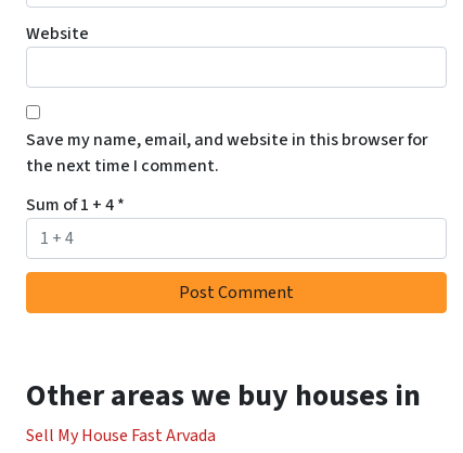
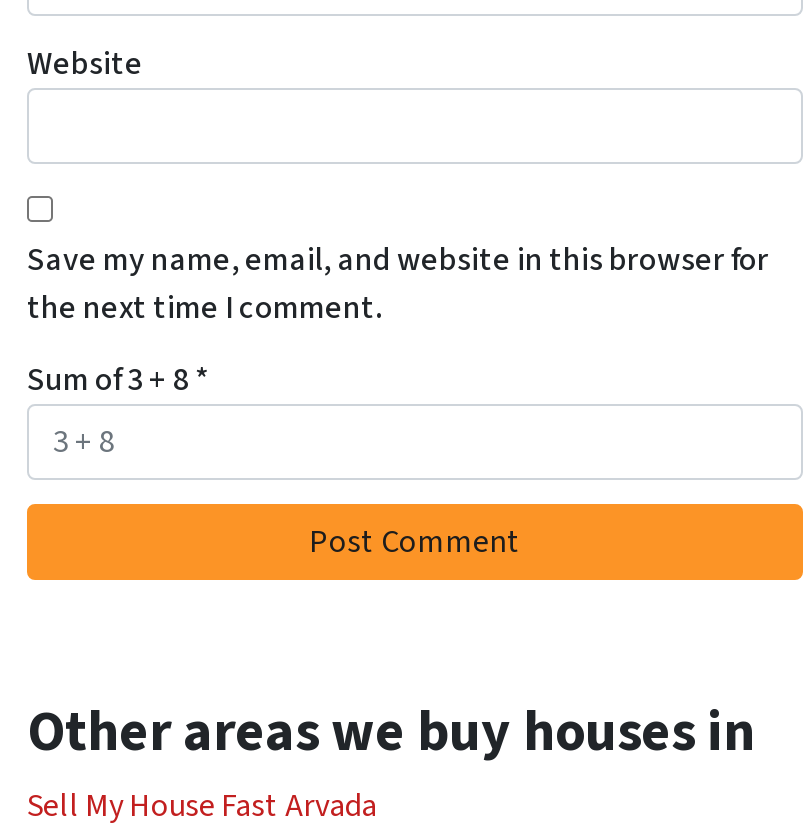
- Sum of 1 + 4 *
+ Sum of 3 + 8 *
